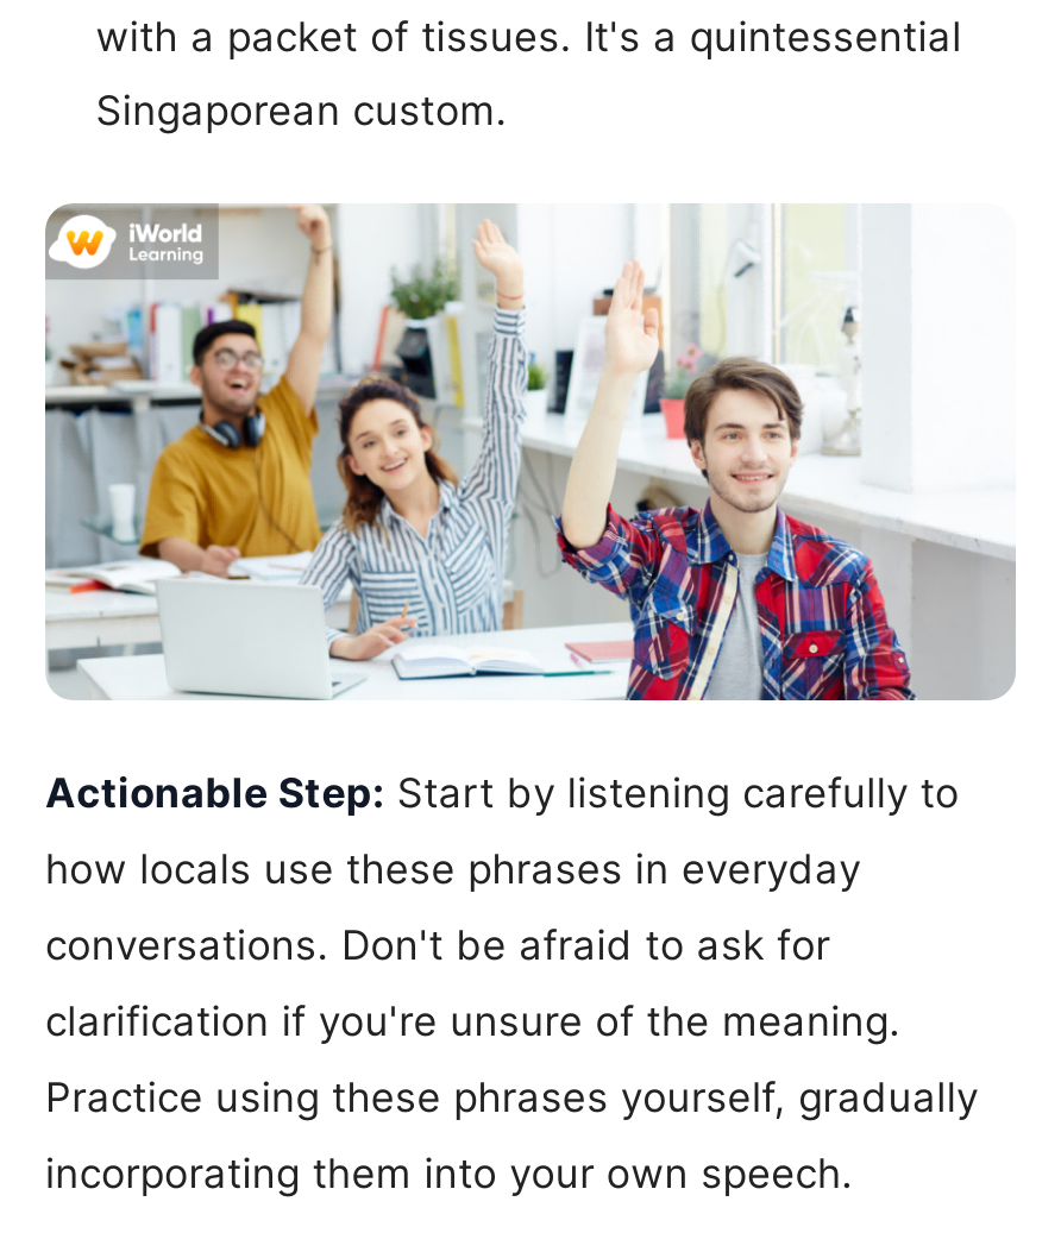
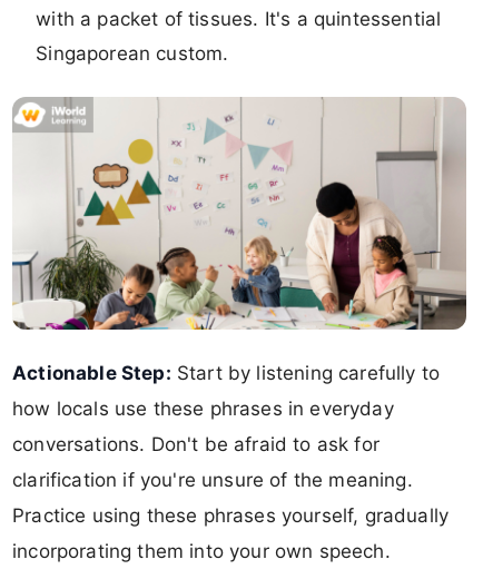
- [image]
+ [image]
